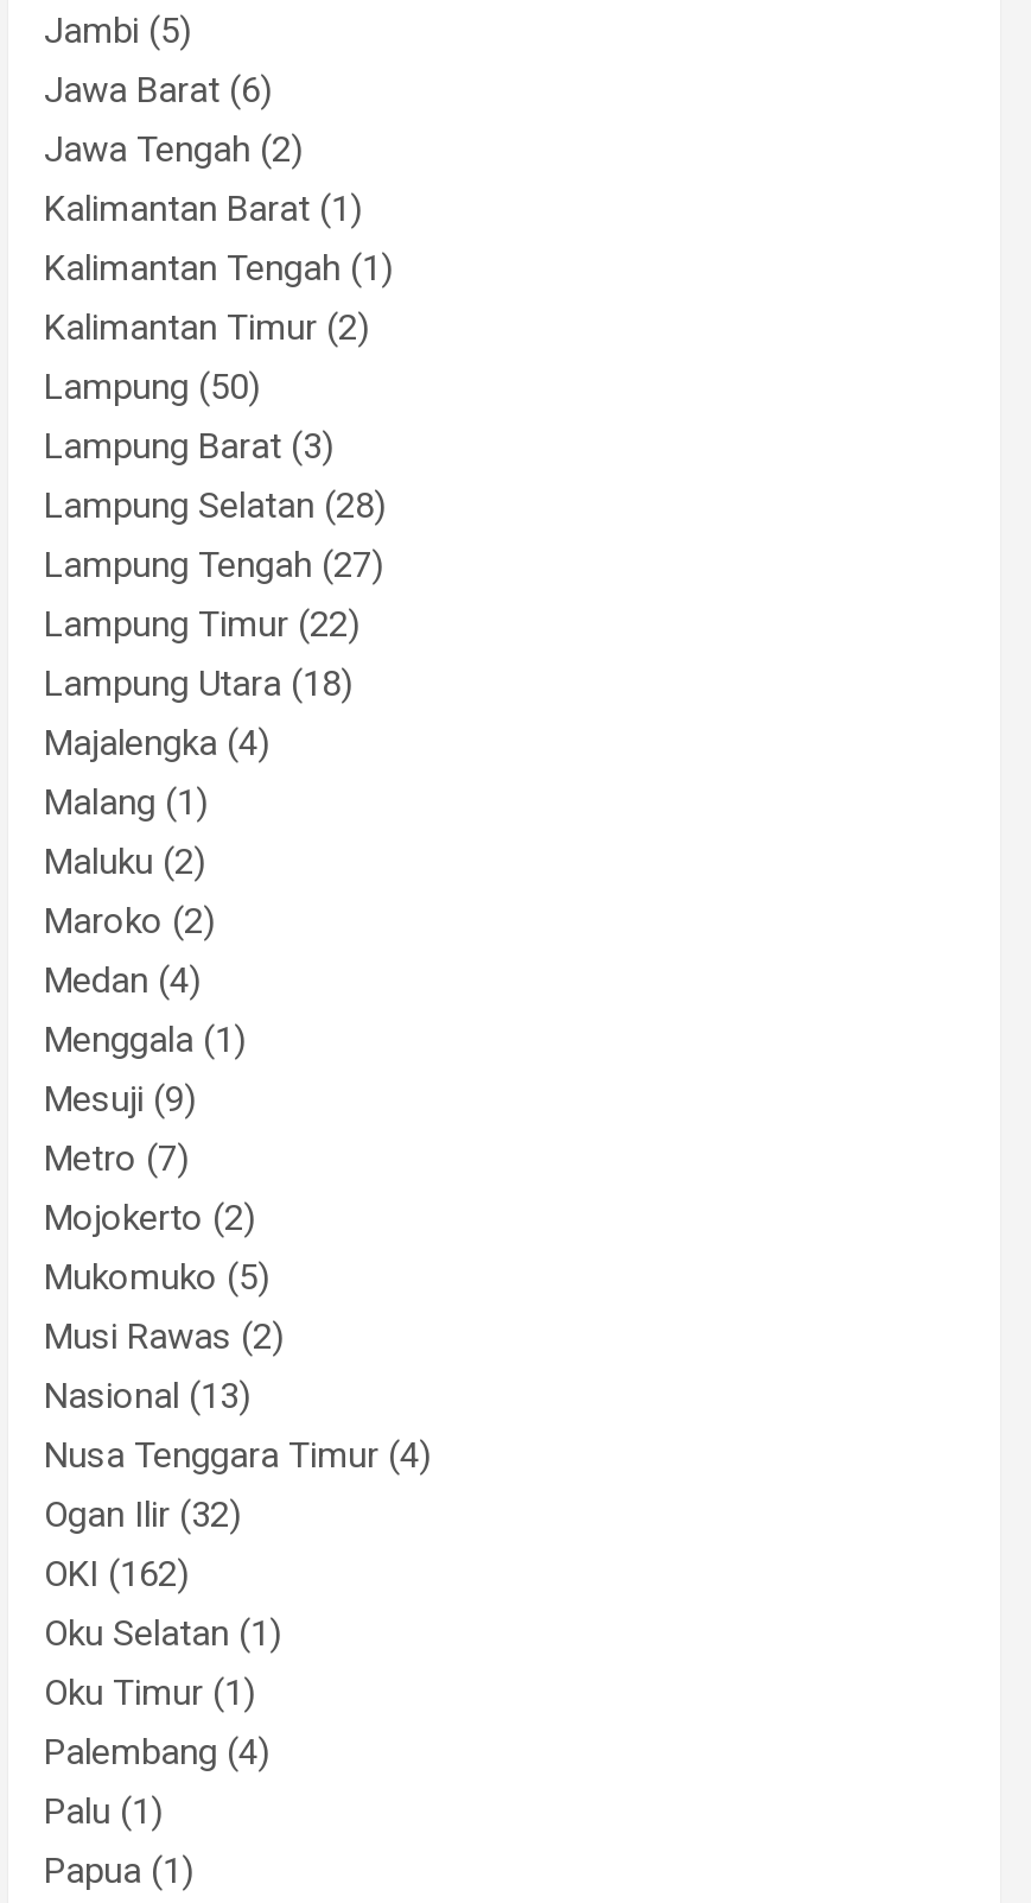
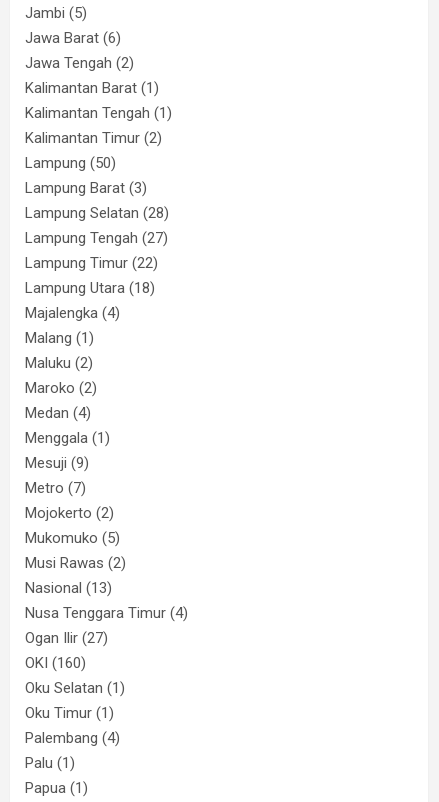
- Ogan Ilir (32)
+ Ogan Ilir (27)

- OKI (162)
+ OKI (160)
